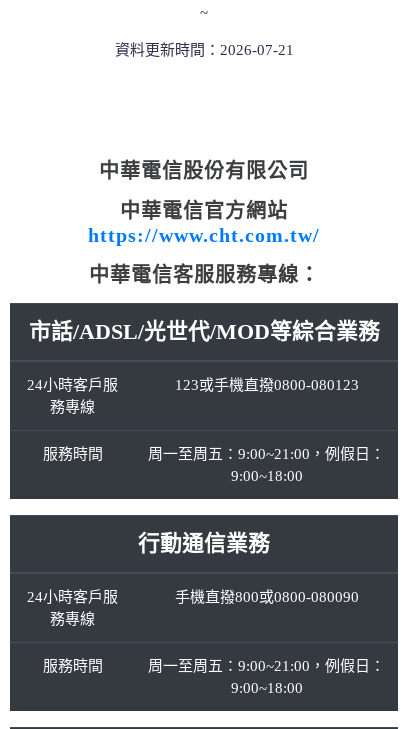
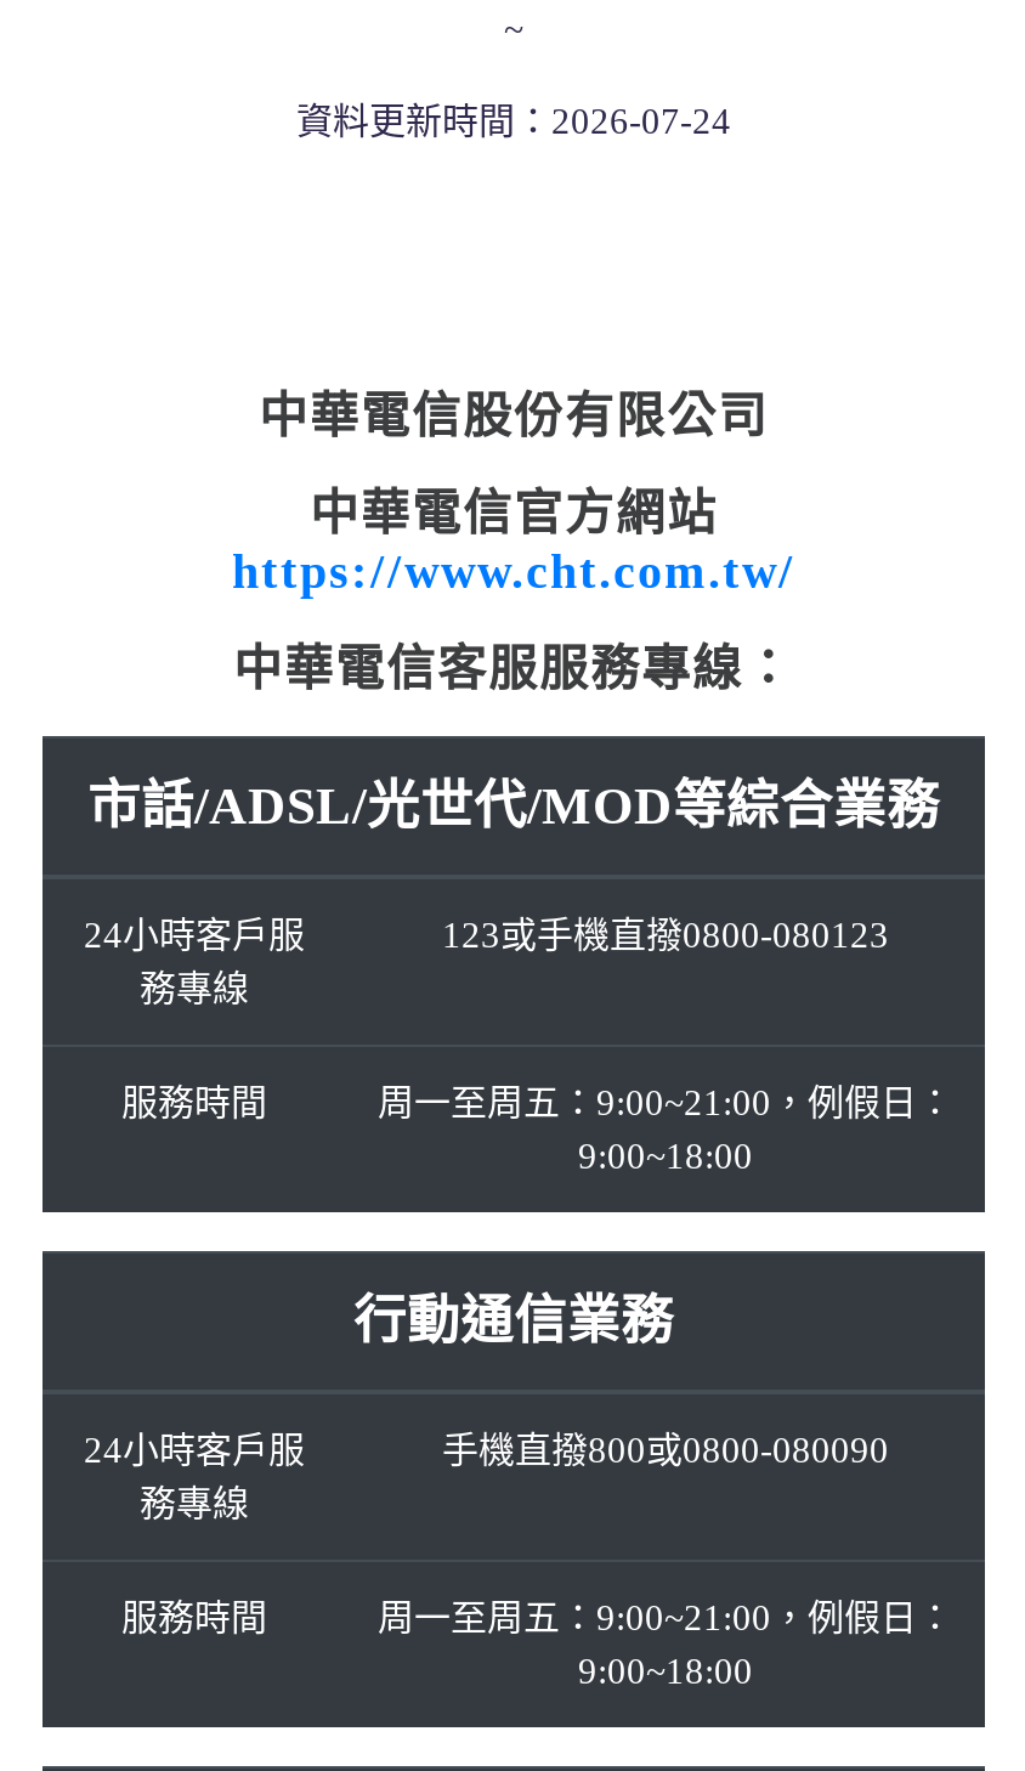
- 資料更新時間：2026-07-21
+ 資料更新時間：2026-07-24
